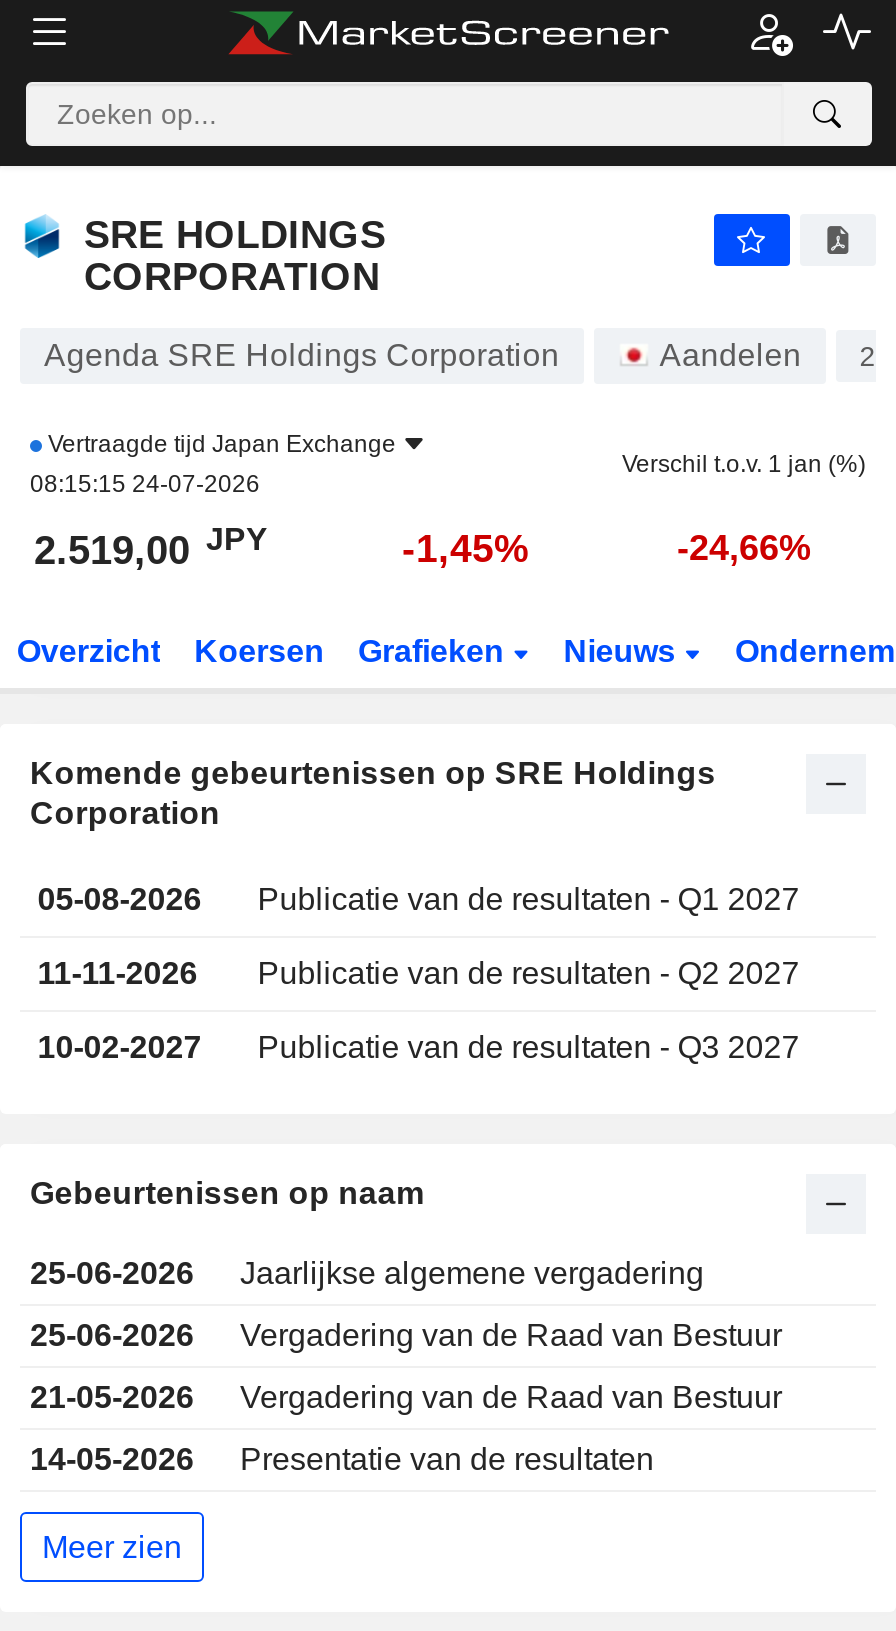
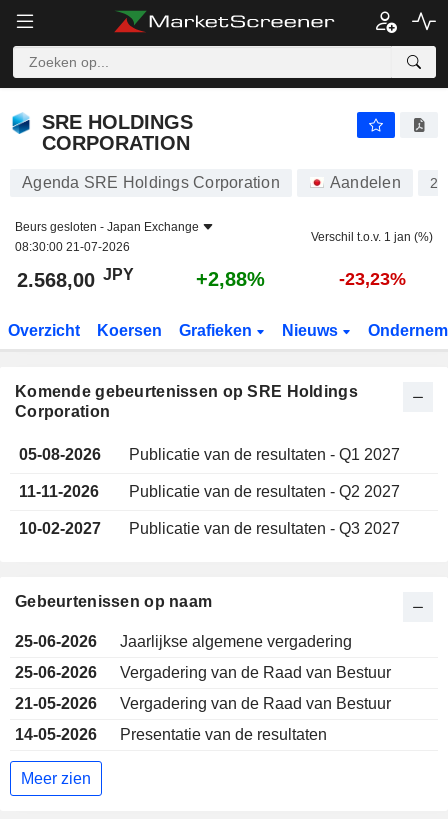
- Vertraagde tijd Japan Exchange
- 08:15:15 24-07-2026
+ Beurs gesloten - Japan Exchange
+ 08:30:00 21-07-2026

- 2.519,00 JPY
+ 2.568,00 JPY

- -1,45%
+ +2,88%

- -24,66%
+ -23,23%
